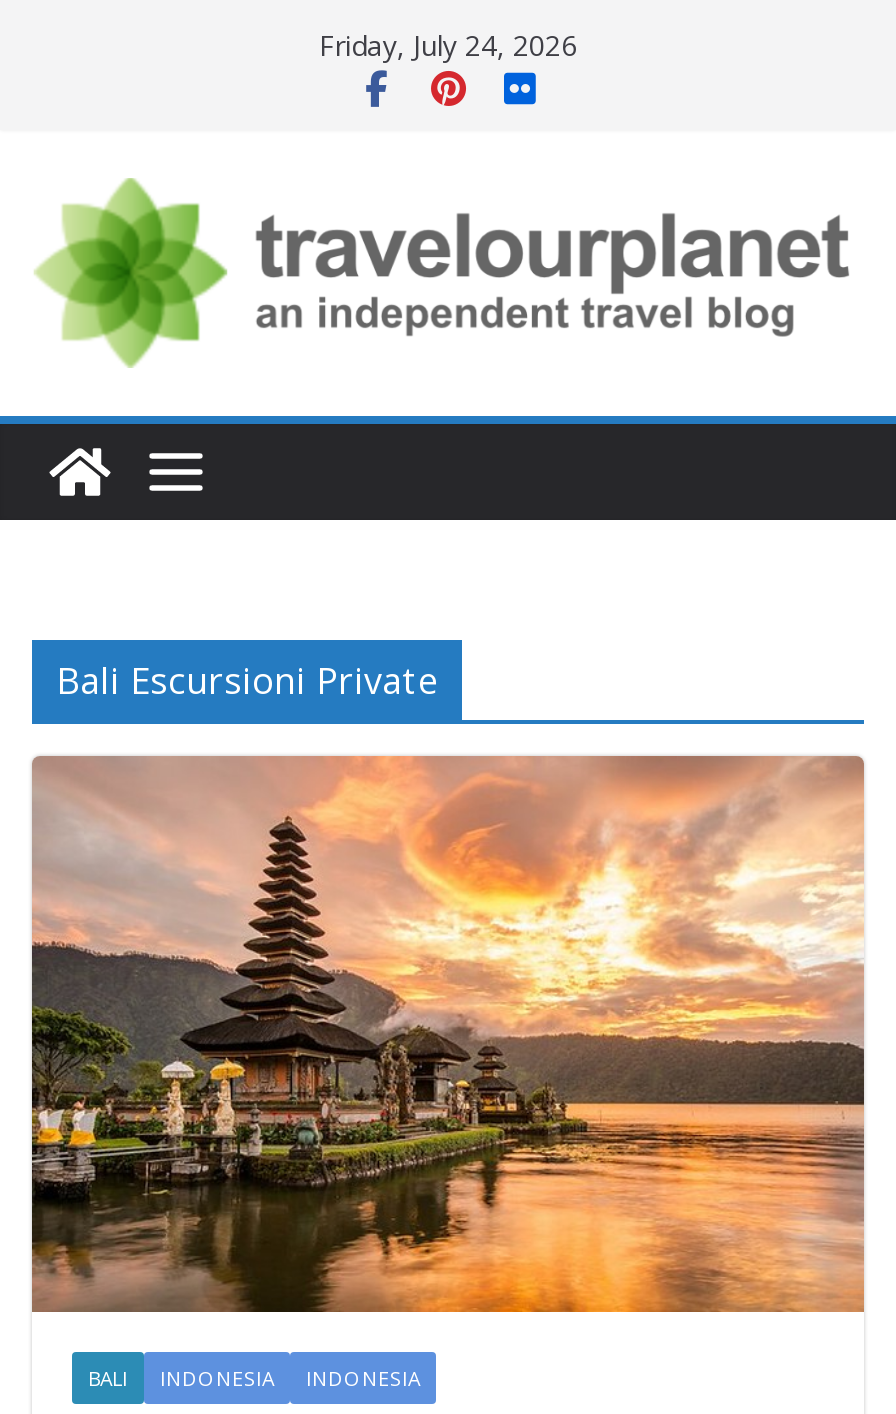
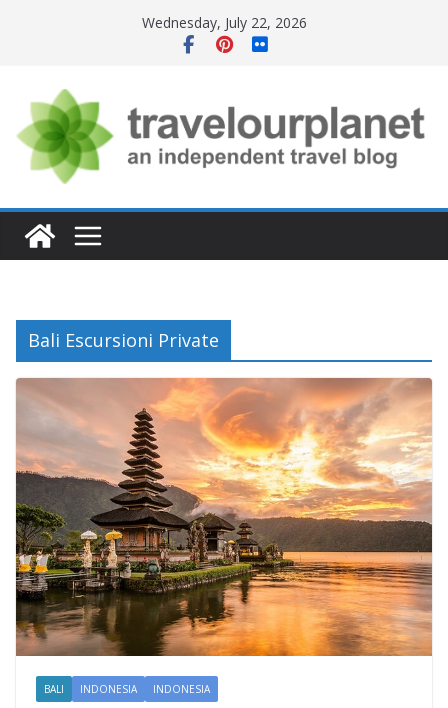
- Friday, July 24, 2026
+ Wednesday, July 22, 2026
